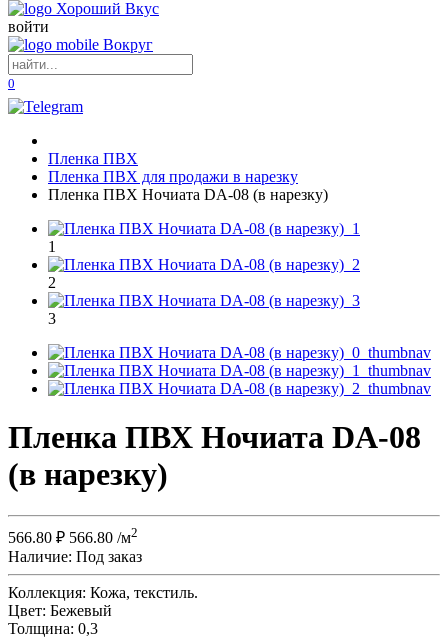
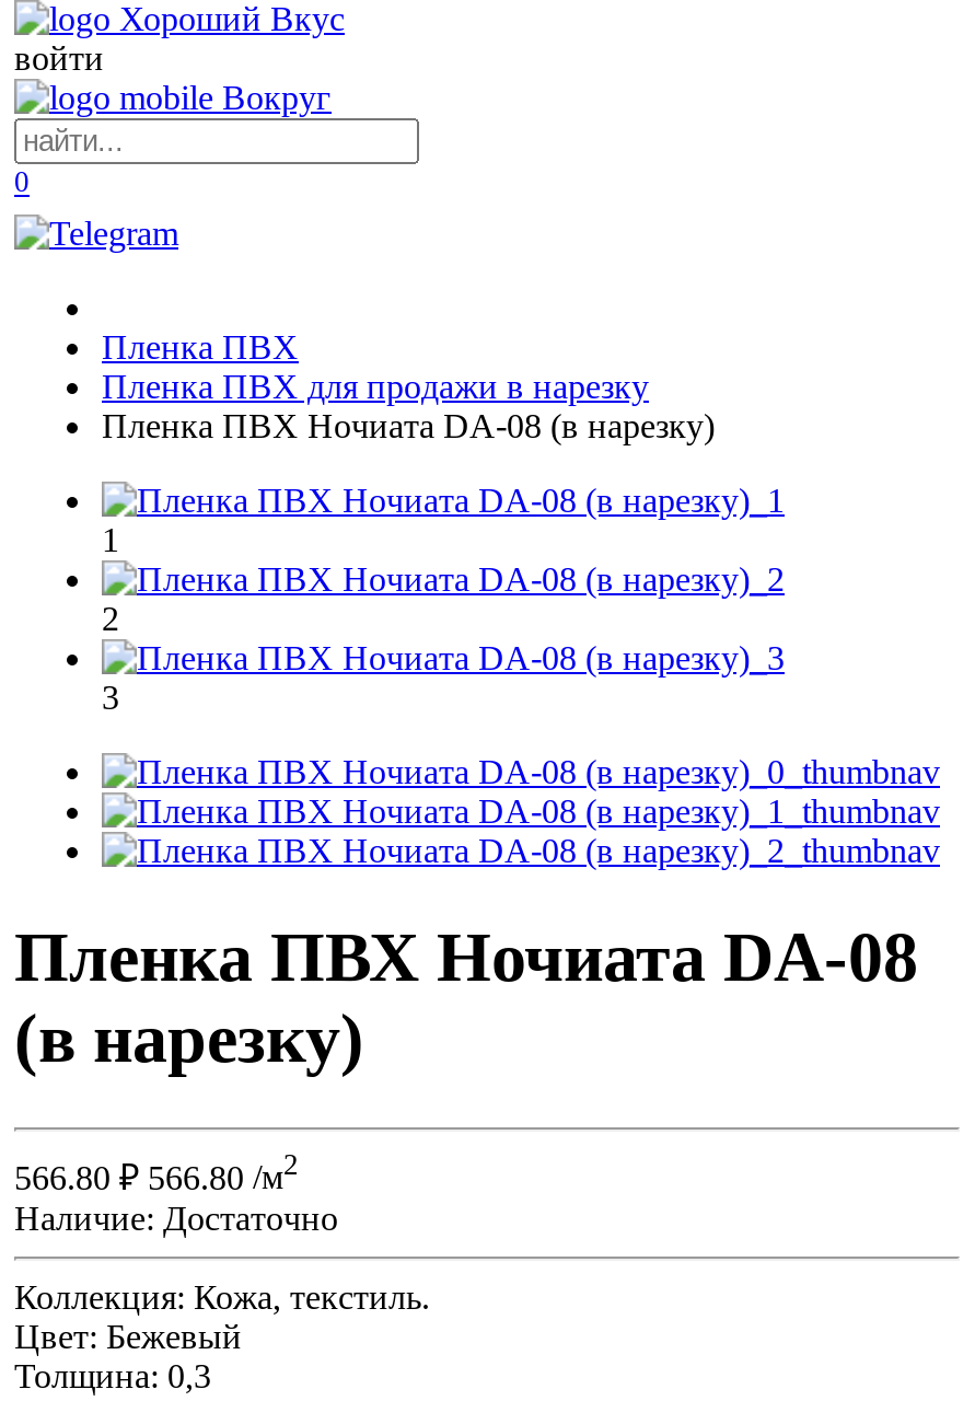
- Наличие: Под заказ
+ Наличие: Достаточно
